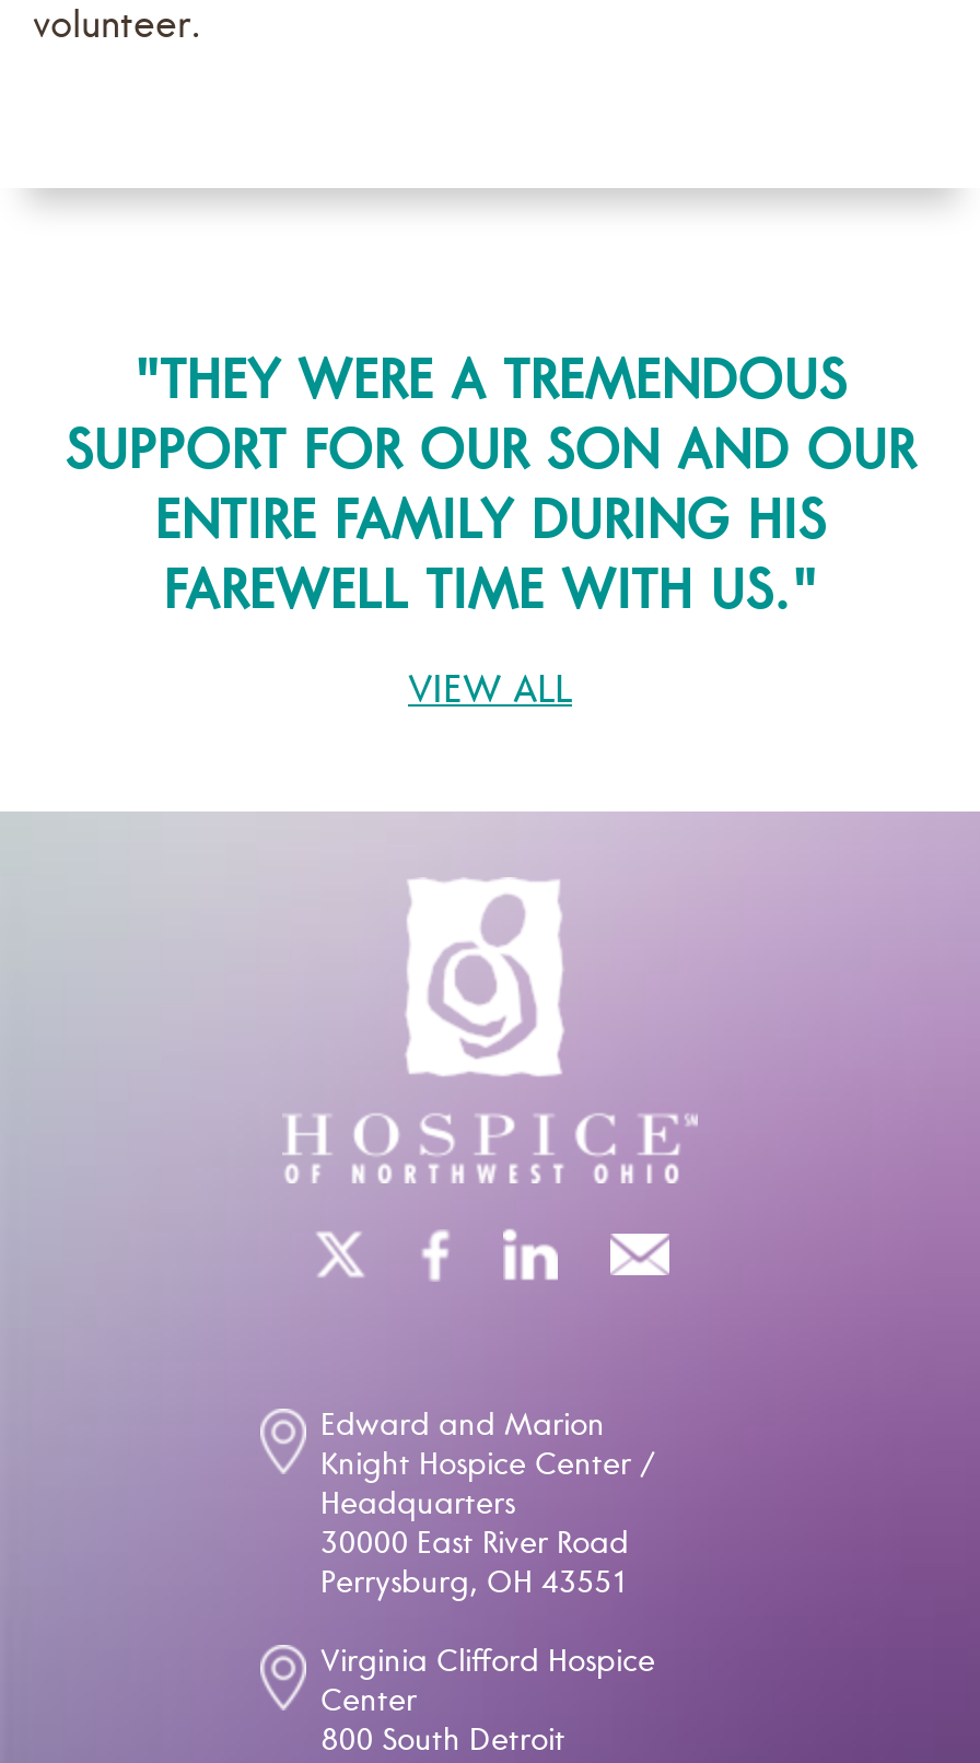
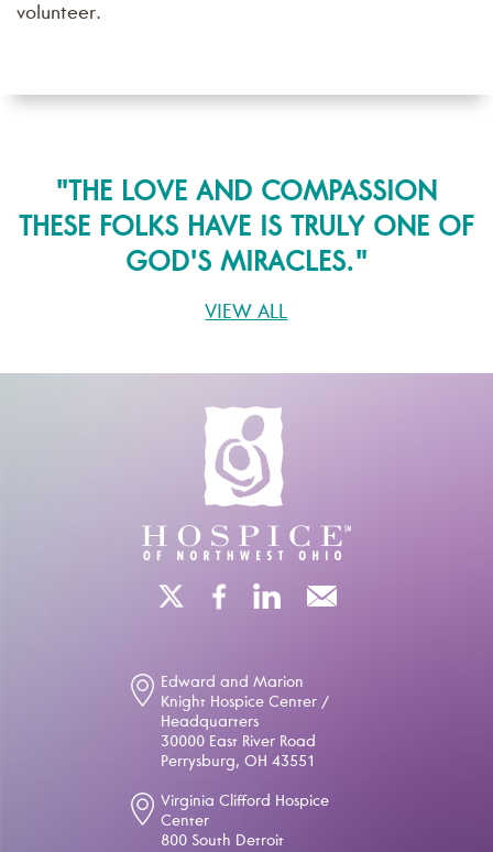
- "THEY WERE A TREMENDOUS
- SUPPORT FOR OUR SON AND OUR
- ENTIRE FAMILY DURING HIS
- FAREWELL TIME WITH US."
+ "THE LOVE AND COMPASSION
+ THESE FOLKS HAVE IS TRULY ONE OF
+ GOD'S MIRACLES."
